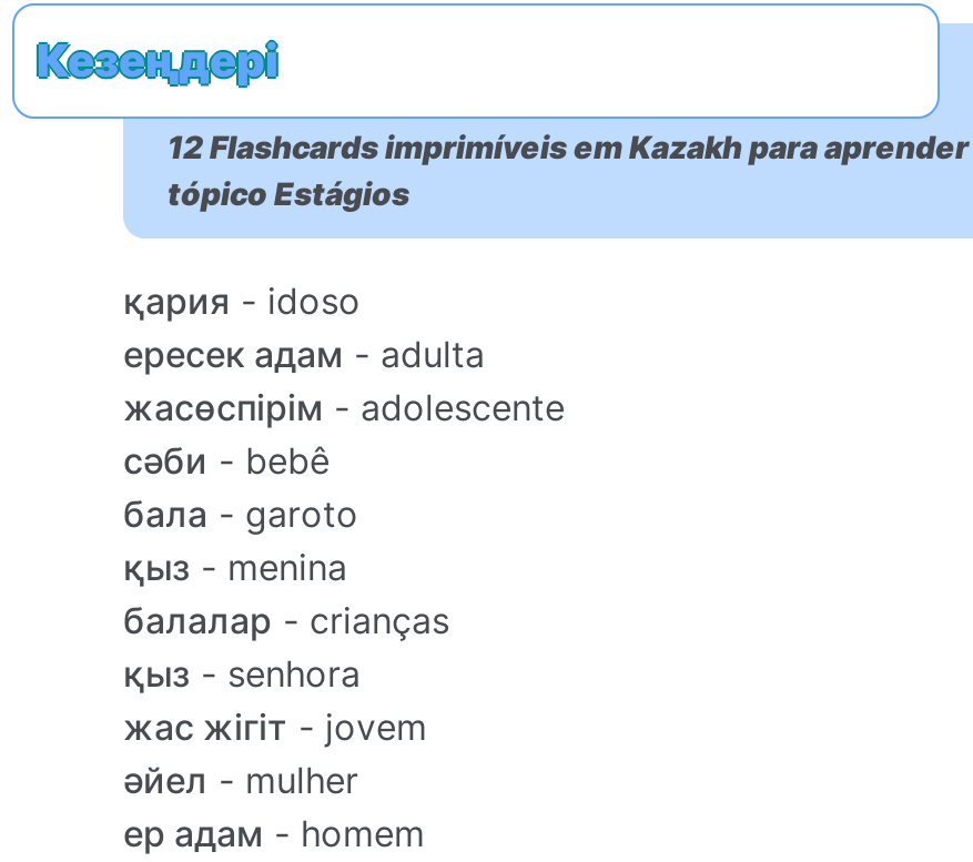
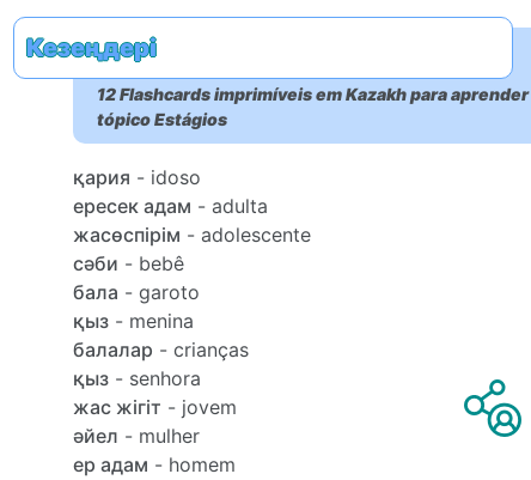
+ [image]
